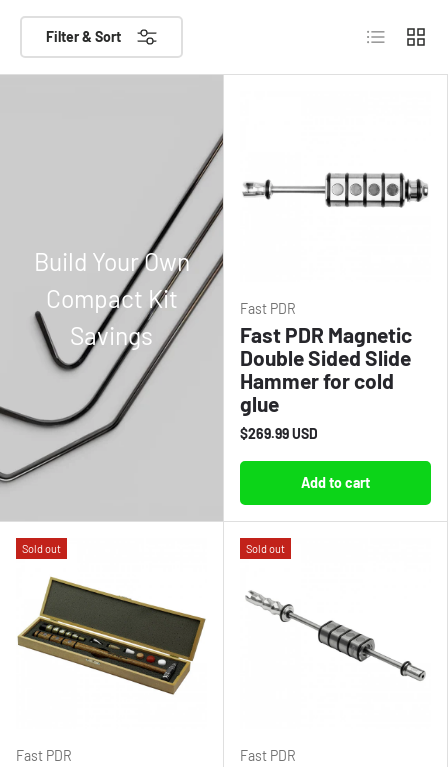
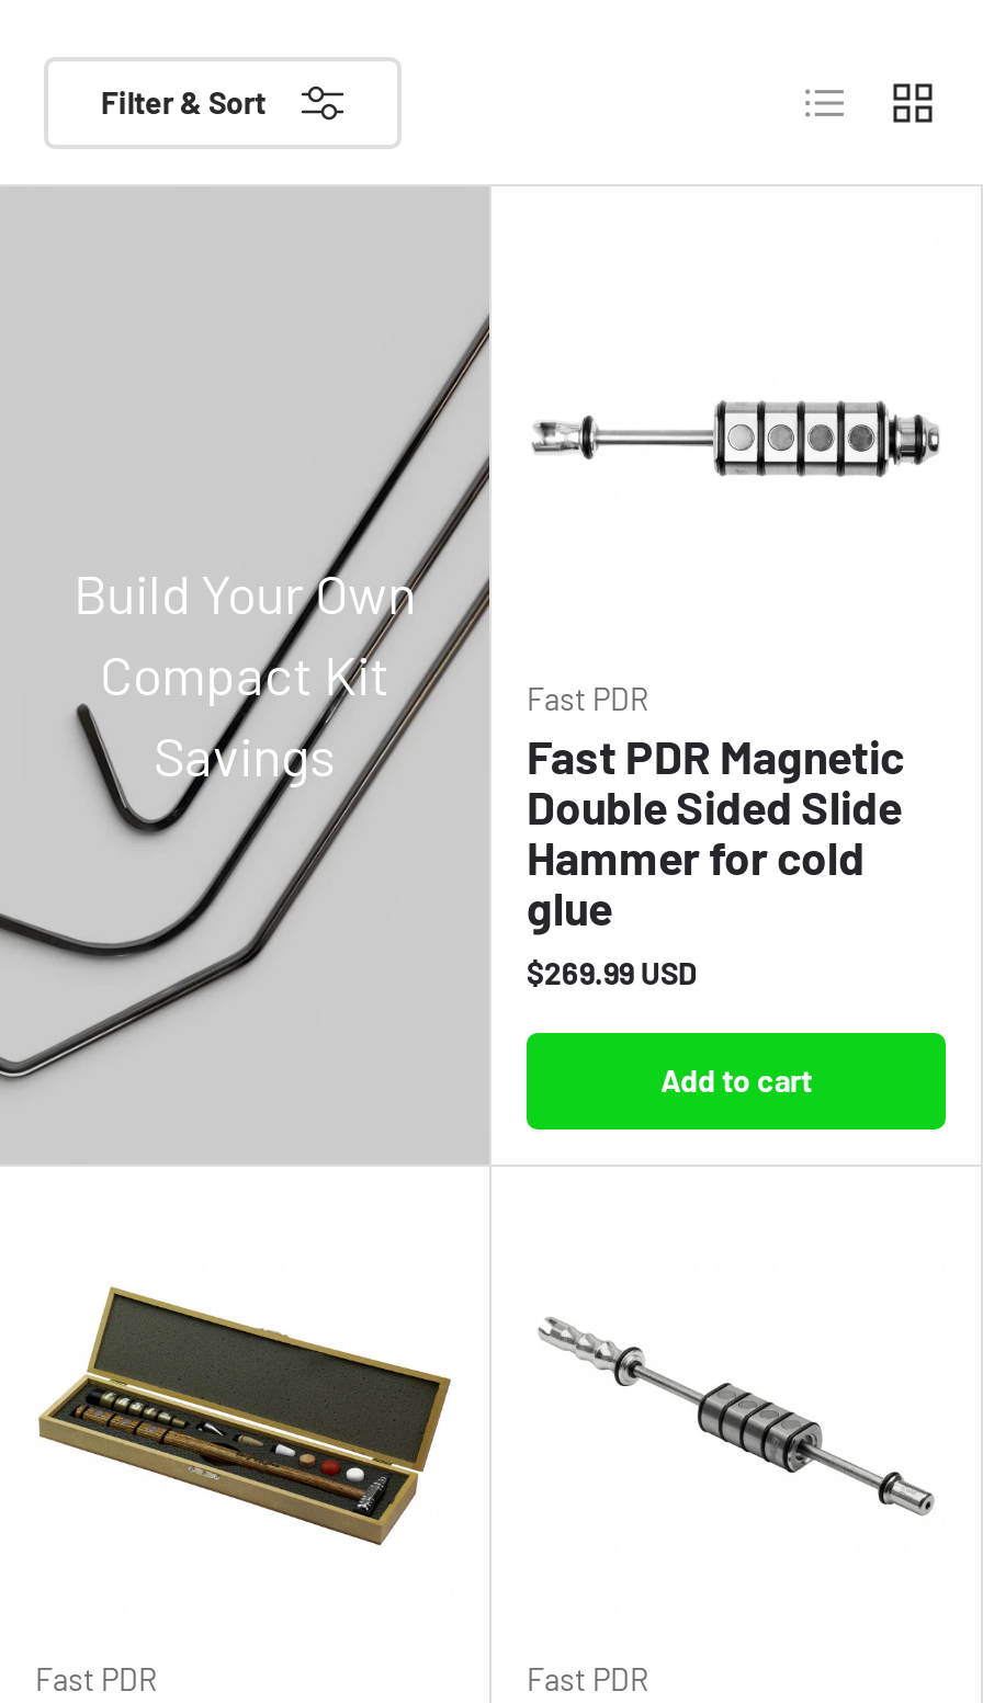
- Sold out

- Sold out
